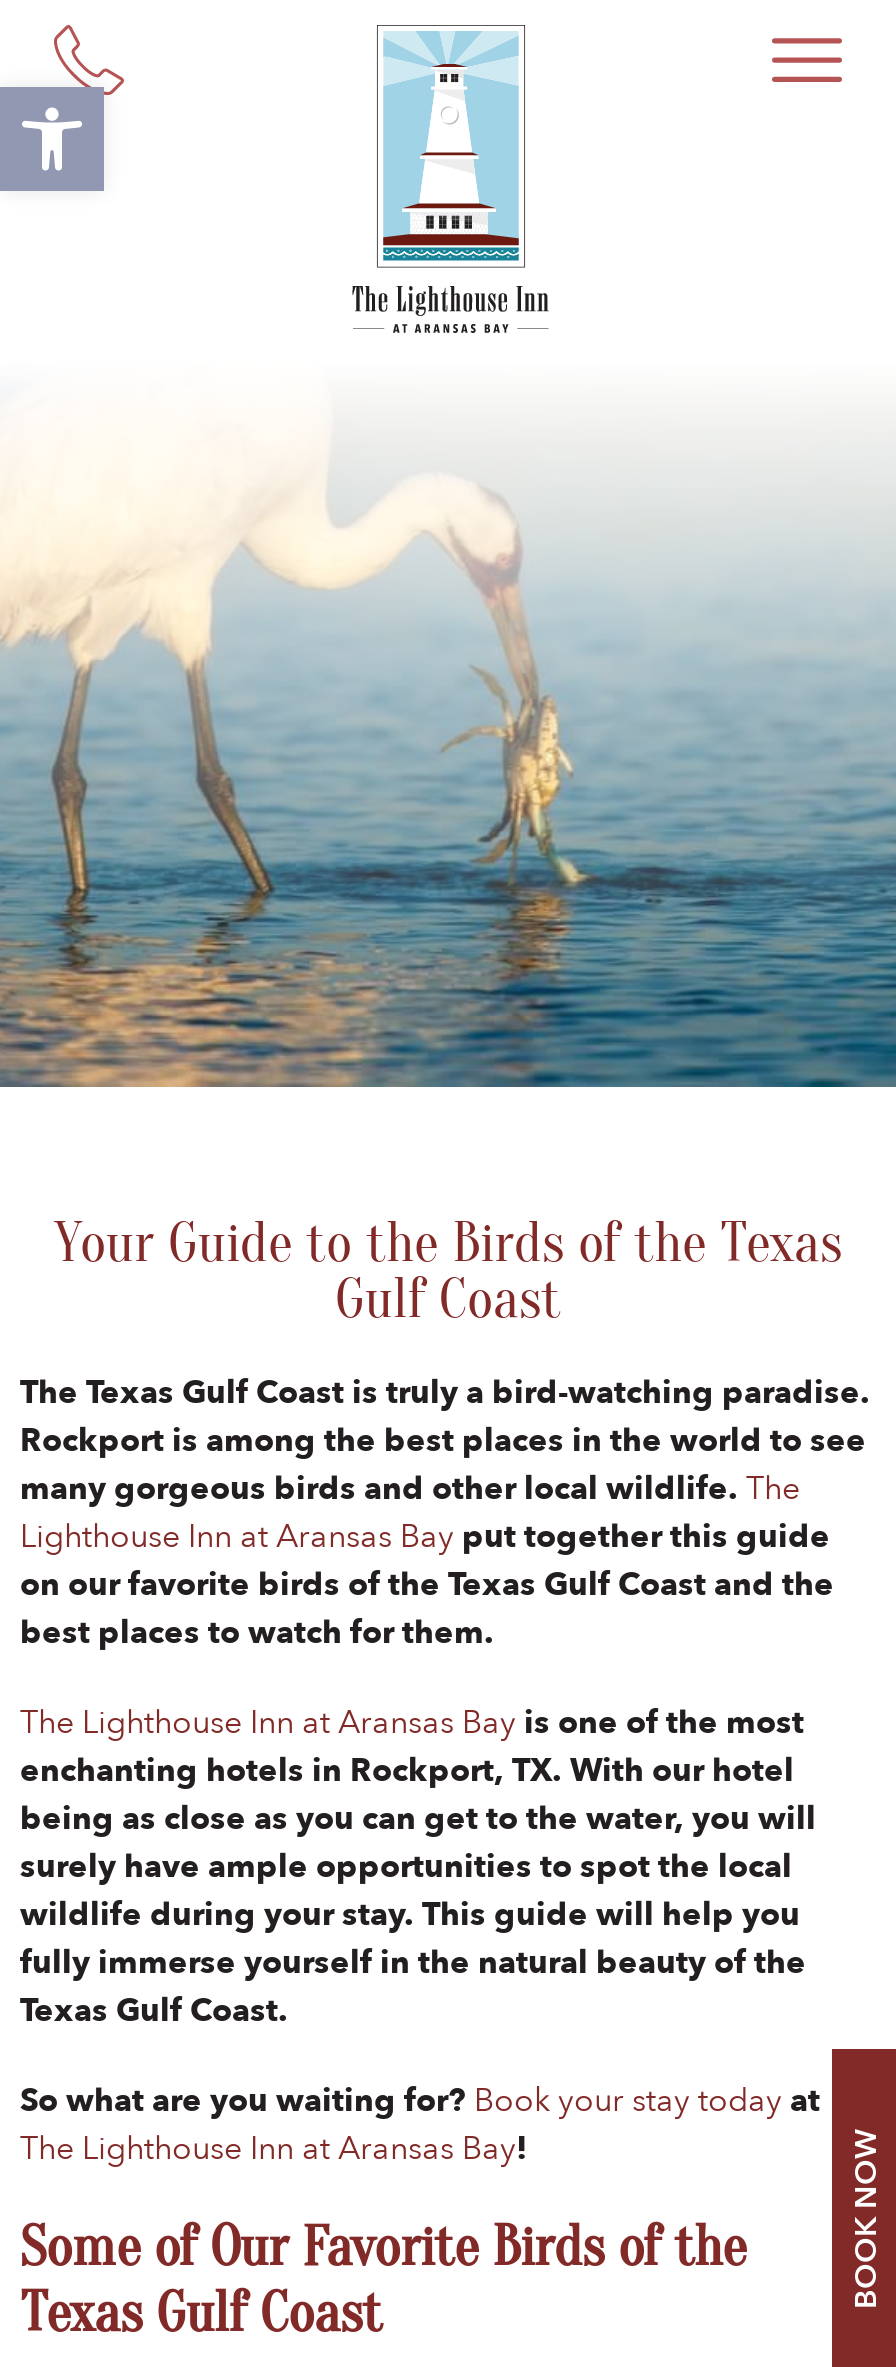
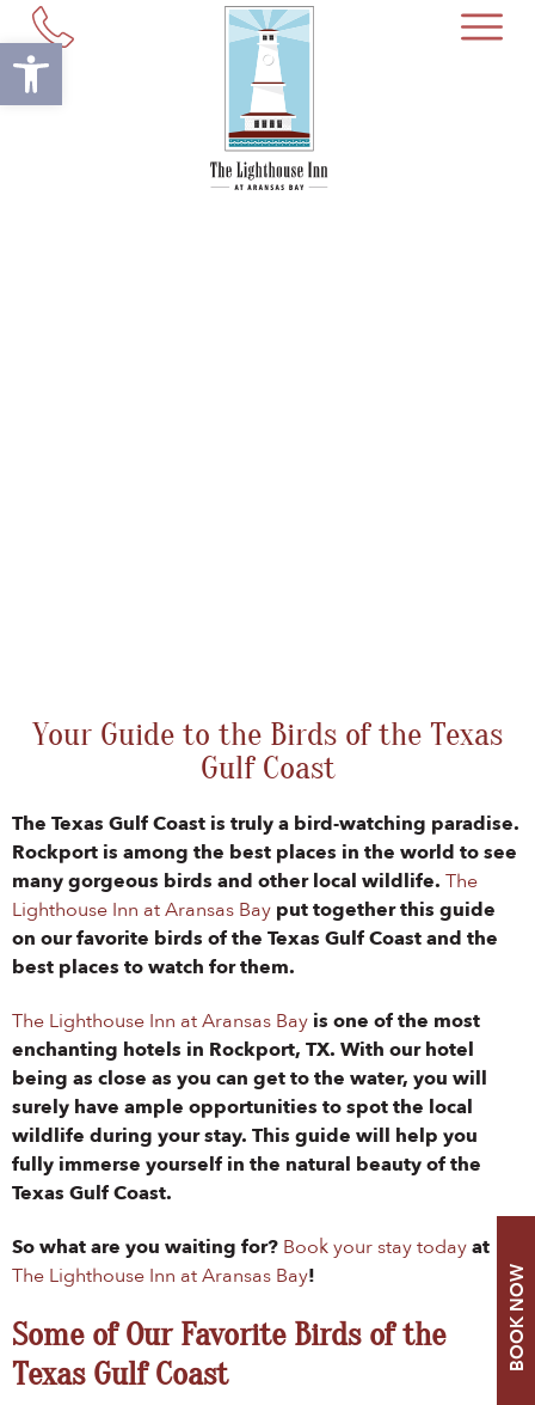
- [image]
